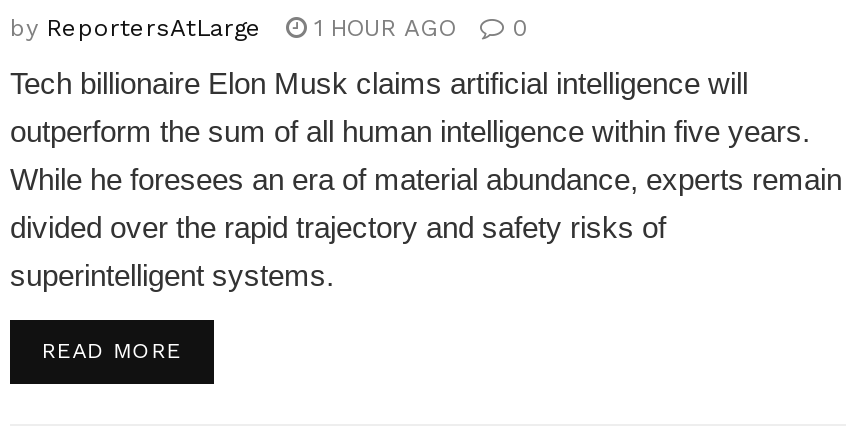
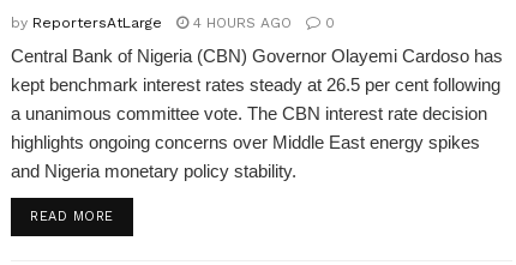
- by ReportersAtLarge 1 HOUR AGO 0
+ by ReportersAtLarge 4 HOURS AGO 0

- Tech billionaire Elon Musk claims artificial intelligence will
- outperform the sum of all human intelligence within five years.
- While he foresees an era of material abundance, experts remain
- divided over the rapid trajectory and safety risks of
- superintelligent systems.
+ Central Bank of Nigeria (CBN) Governor Olayemi Cardoso has
+ kept benchmark interest rates steady at 26.5 per cent following
+ a unanimous committee vote. The CBN interest rate decision
+ highlights ongoing concerns over Middle East energy spikes
+ and Nigeria monetary policy stability.
